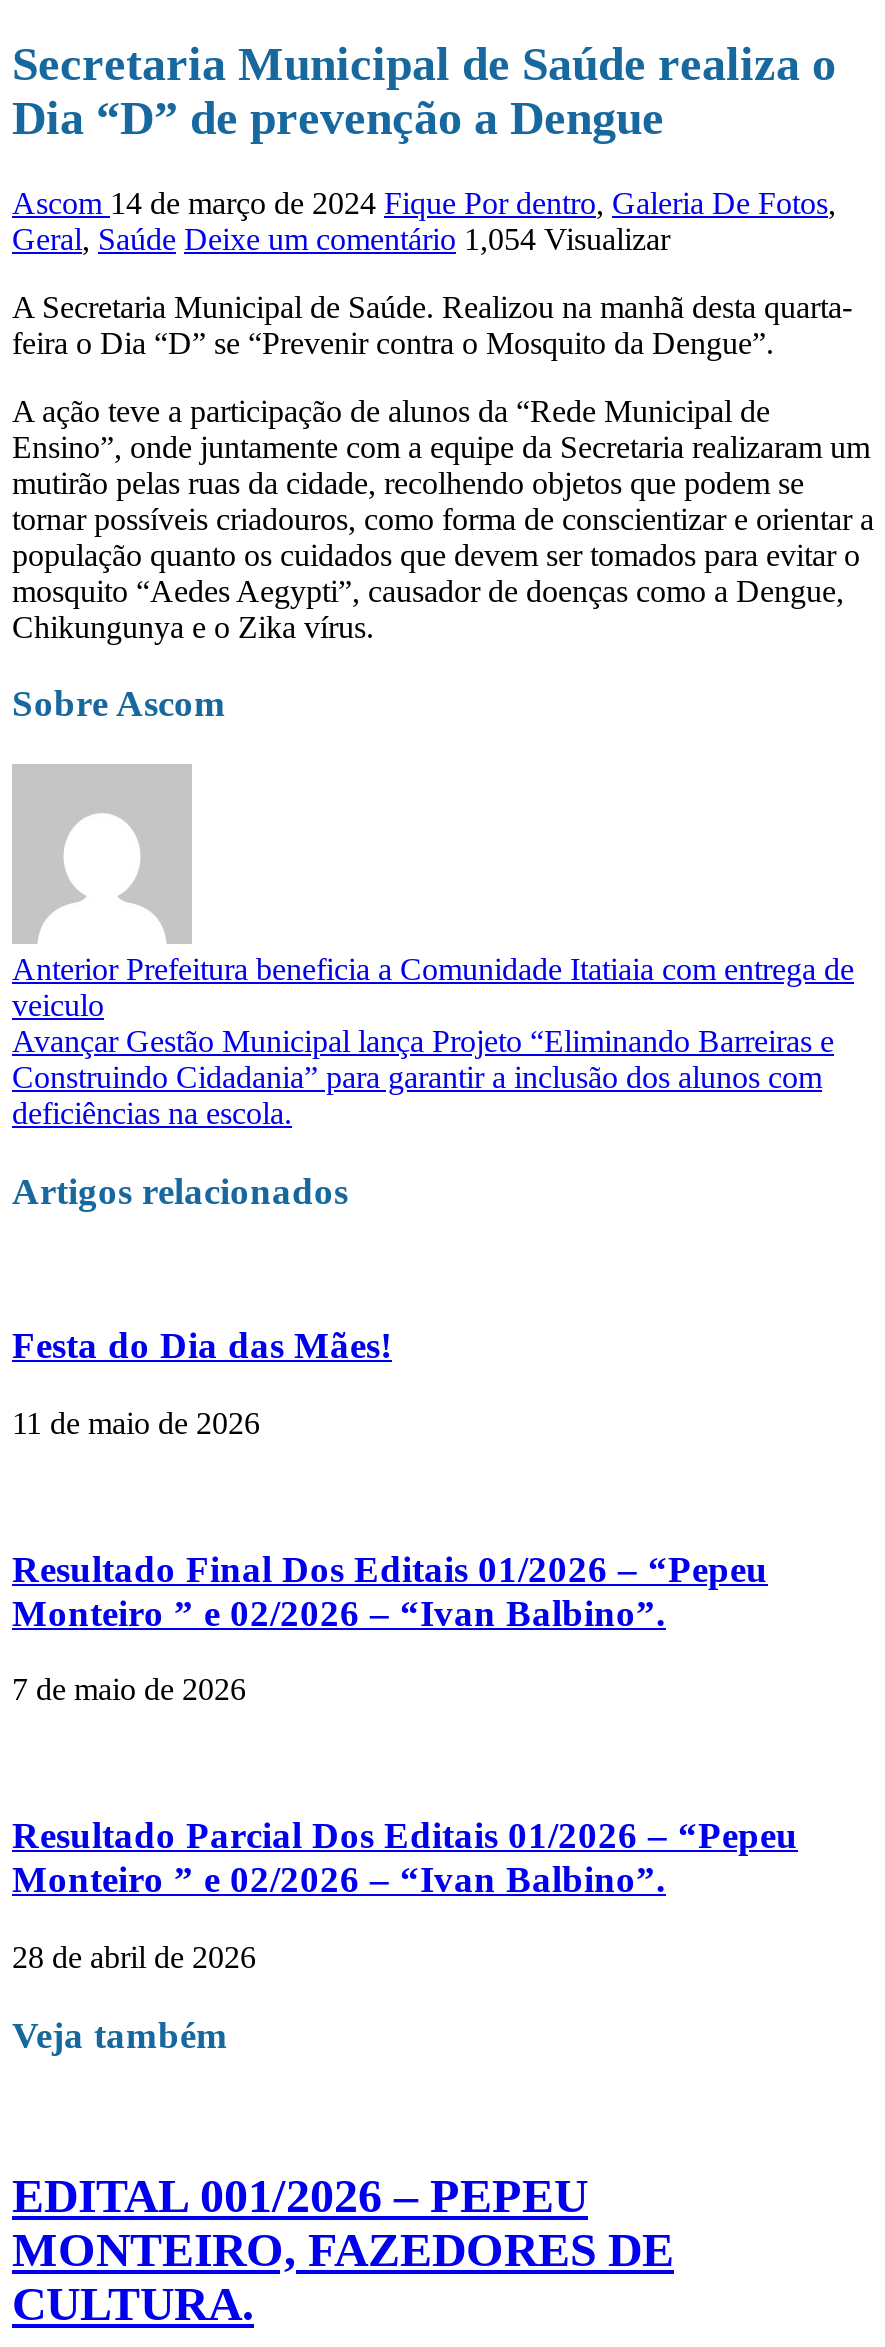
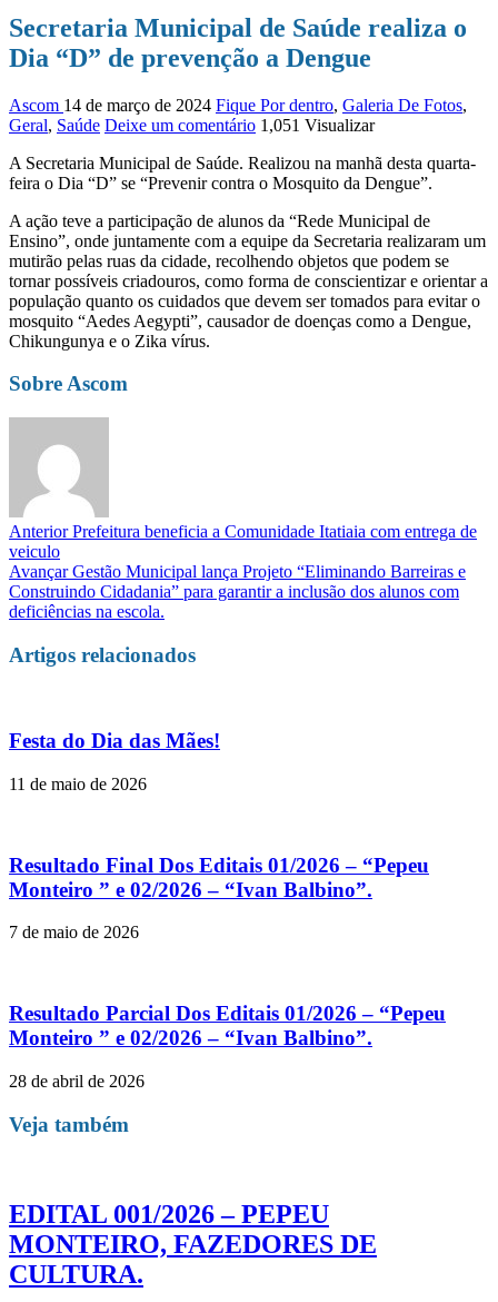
- Geral, Saúde Deixe um comentário 1,054 Visualizar
+ Geral, Saúde Deixe um comentário 1,051 Visualizar
